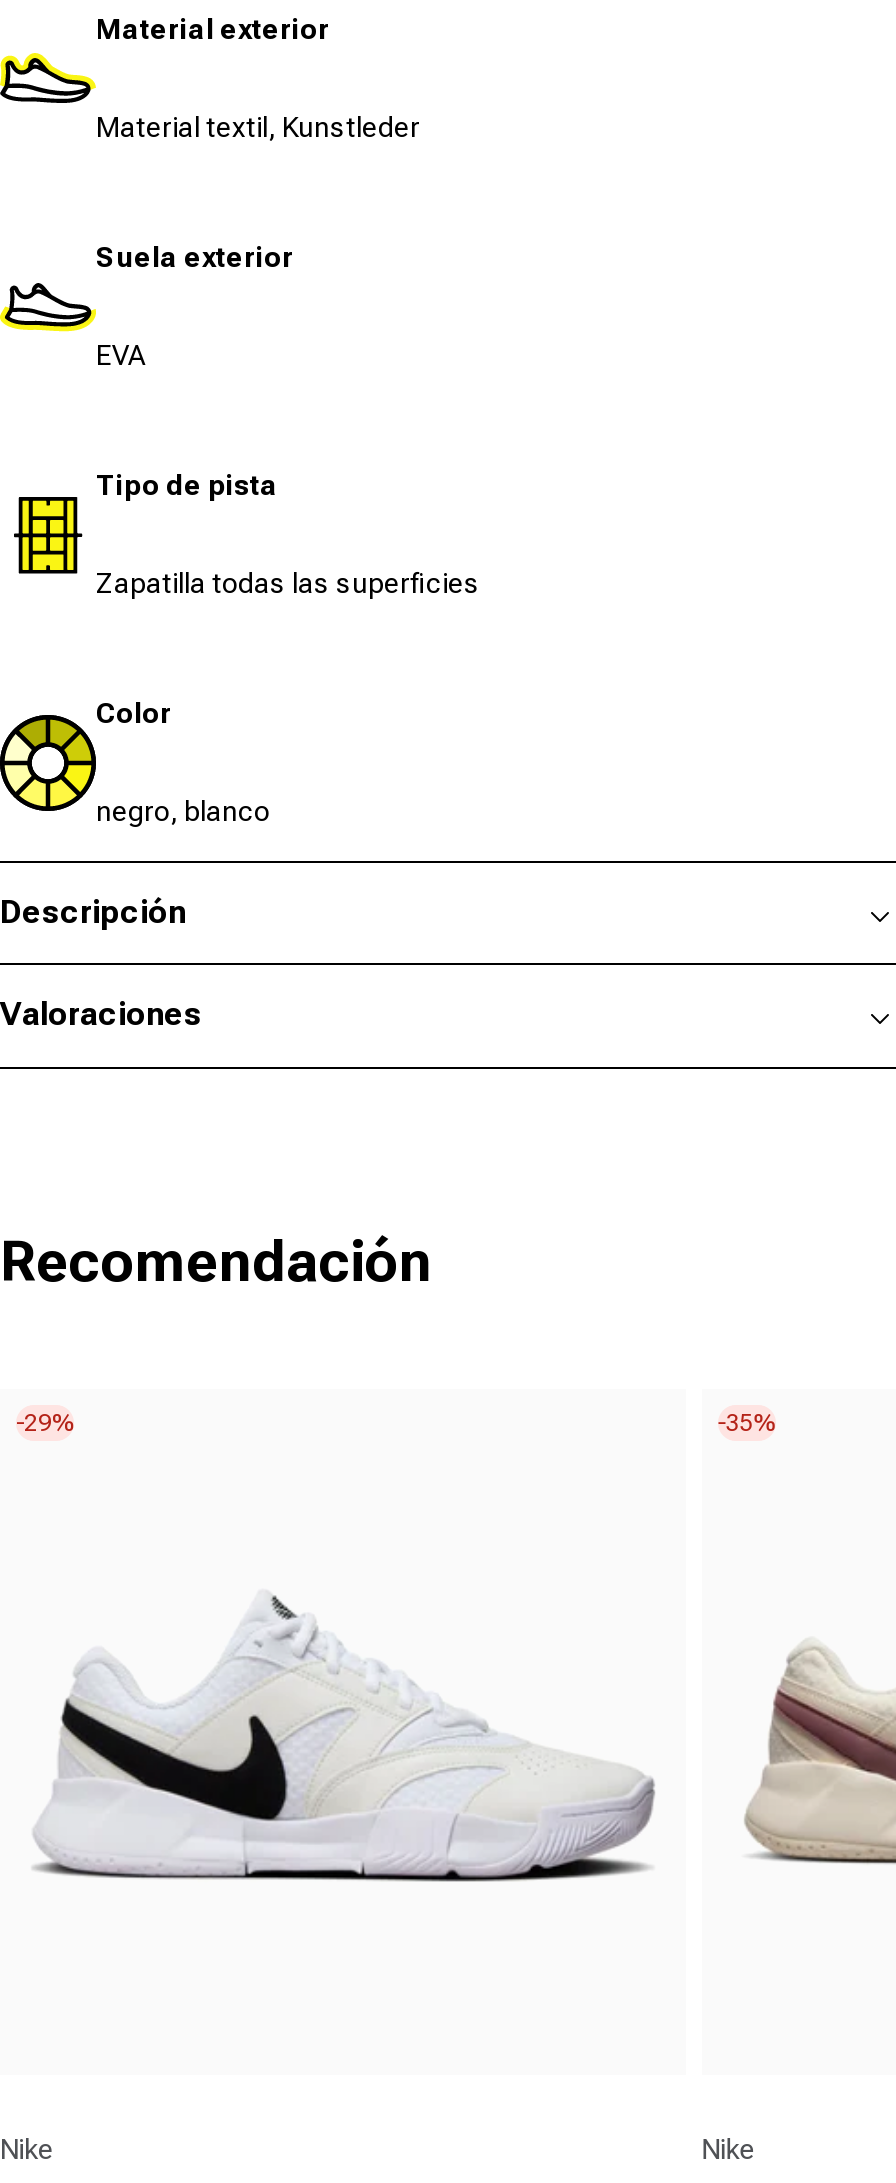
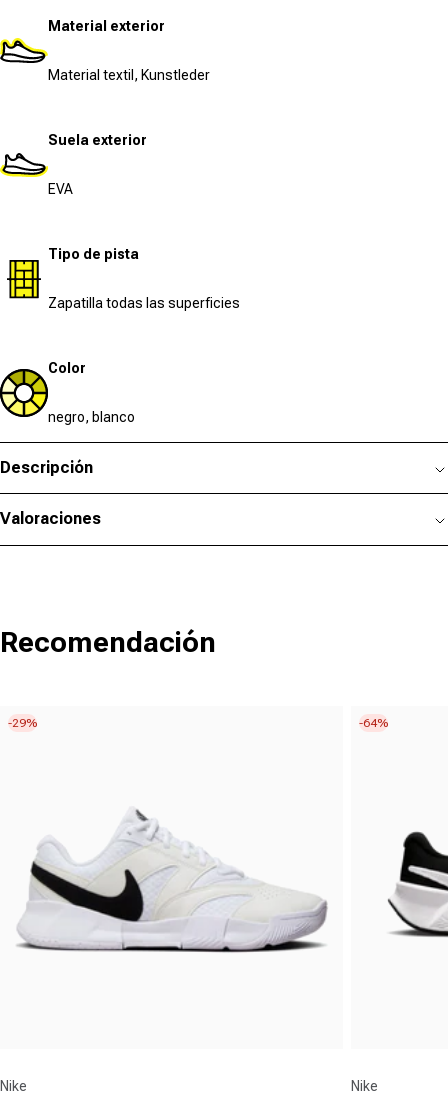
- -35%
+ -64%

- [image]
+ [image]
